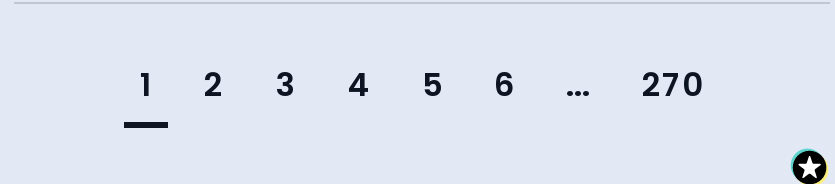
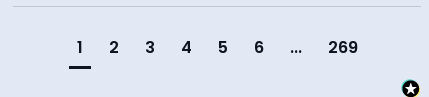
- 270
+ 269
